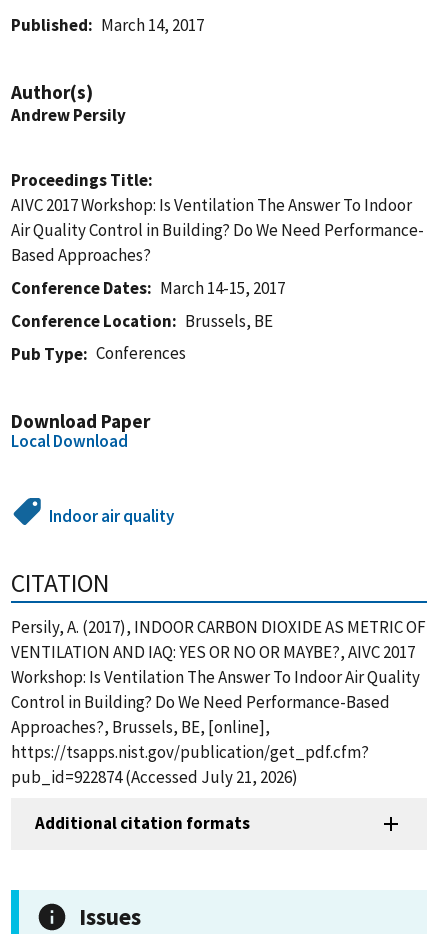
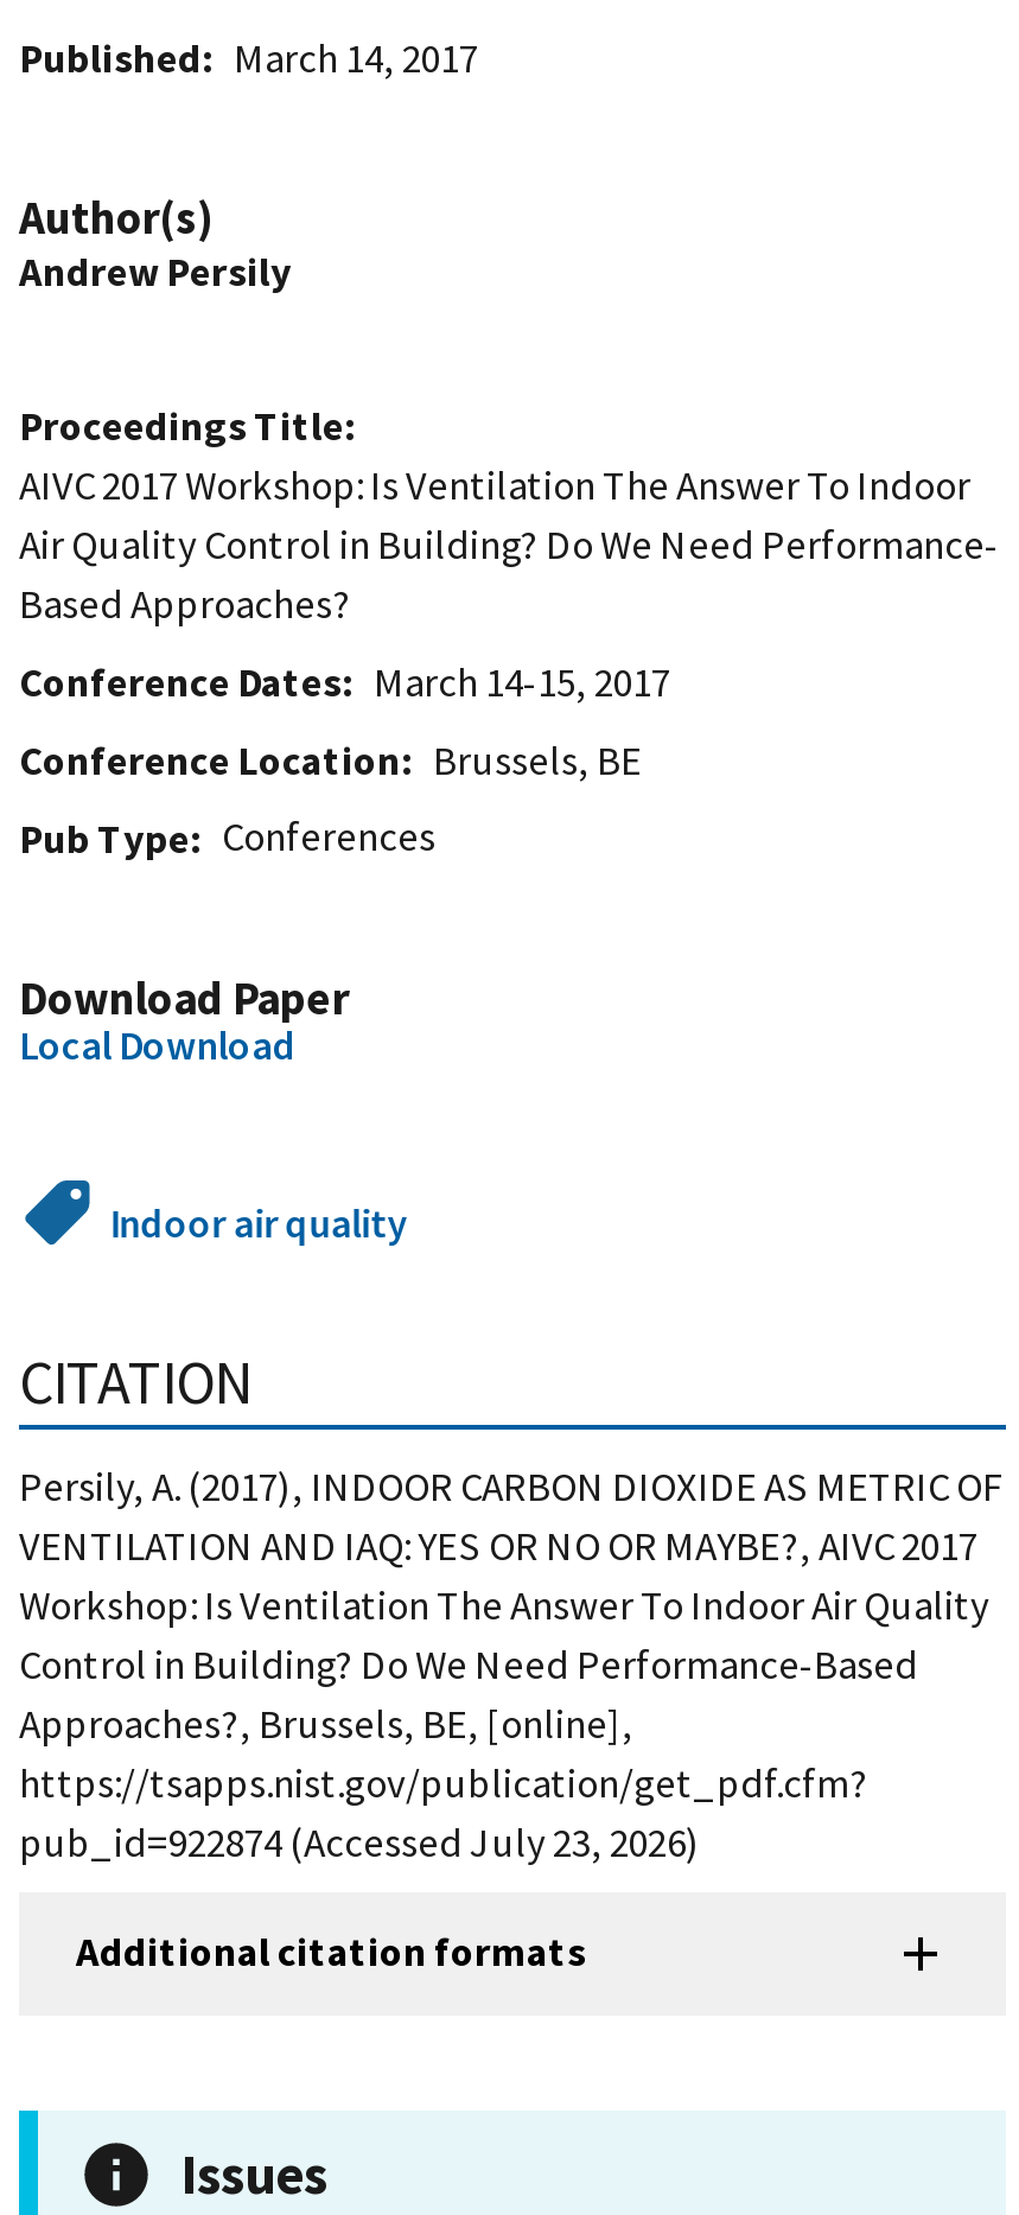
- pub_id=922874 (Accessed July 21, 2026)
+ pub_id=922874 (Accessed July 23, 2026)
